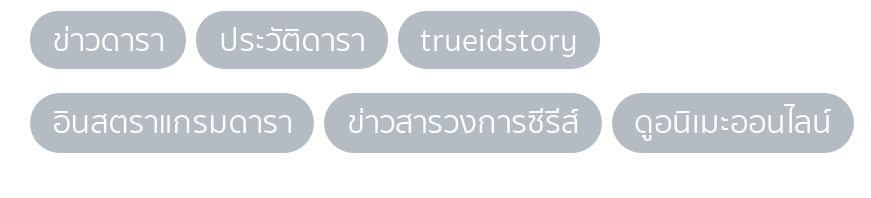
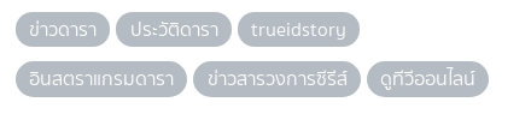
- ดูอนิเมะออนไลน์
+ ดูทีวีออนไลน์
